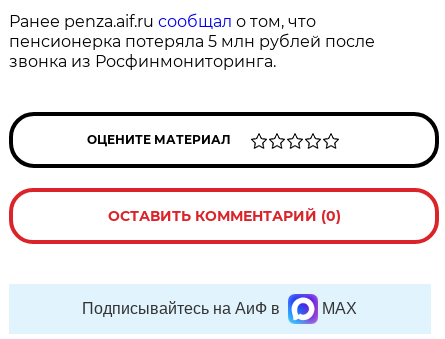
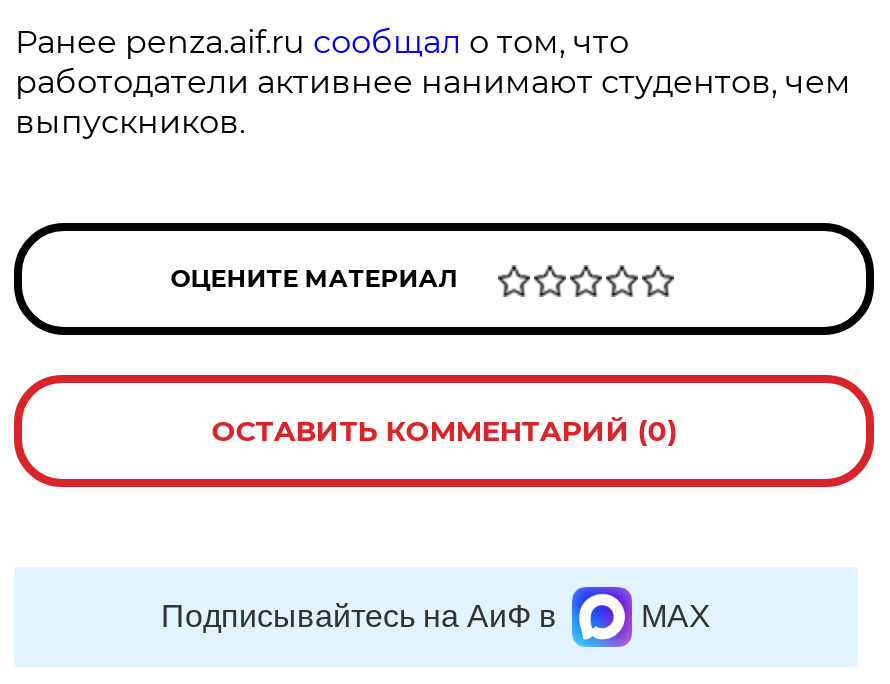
- пенсионерка потеряла 5 млн рублей после
- звонка из Росфинмониторинга.
+ работодатели активнее нанимают студентов, чем
+ выпускников.
